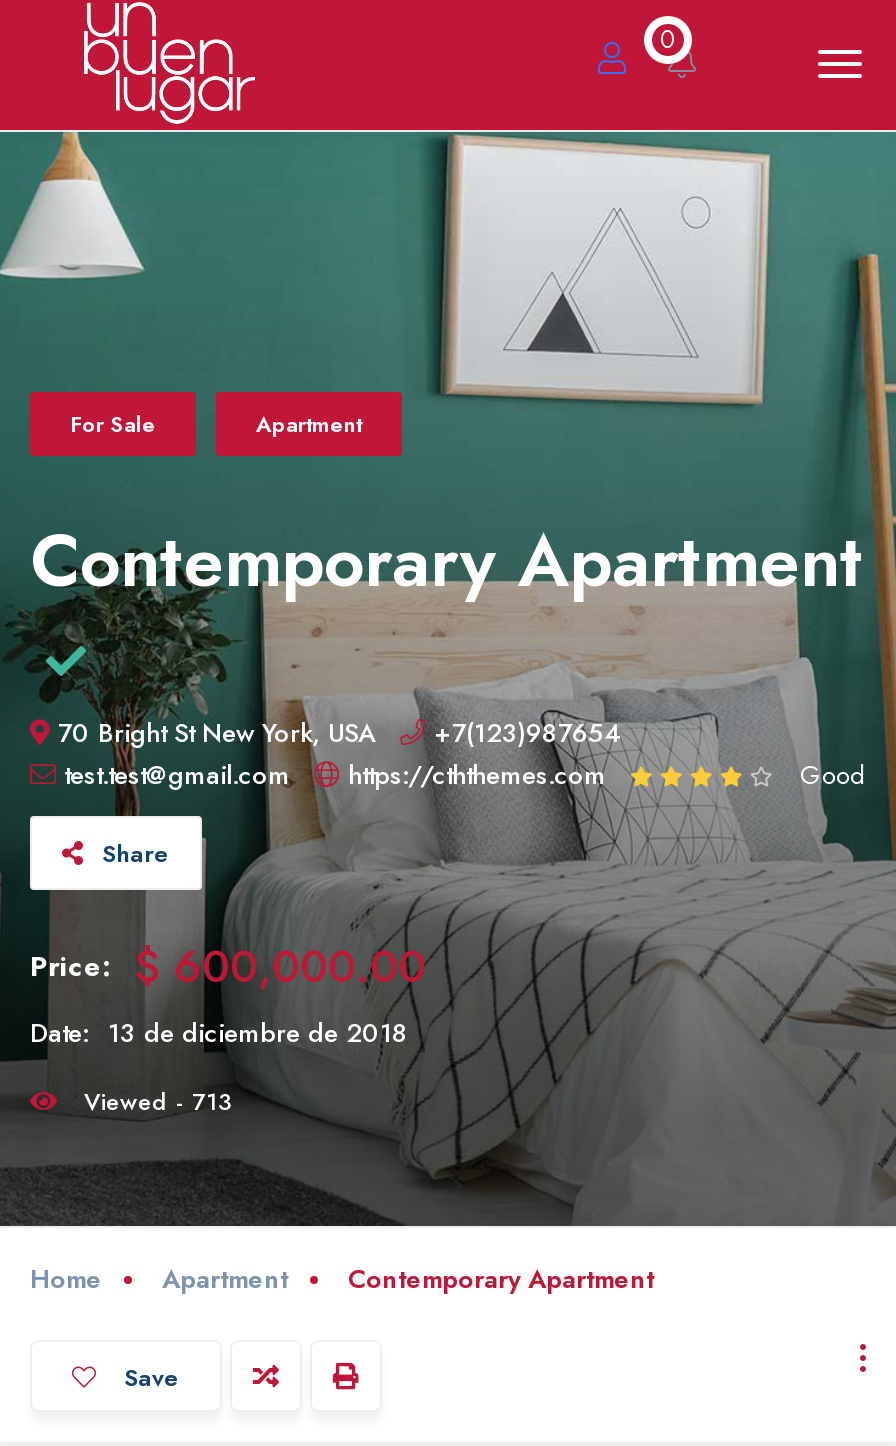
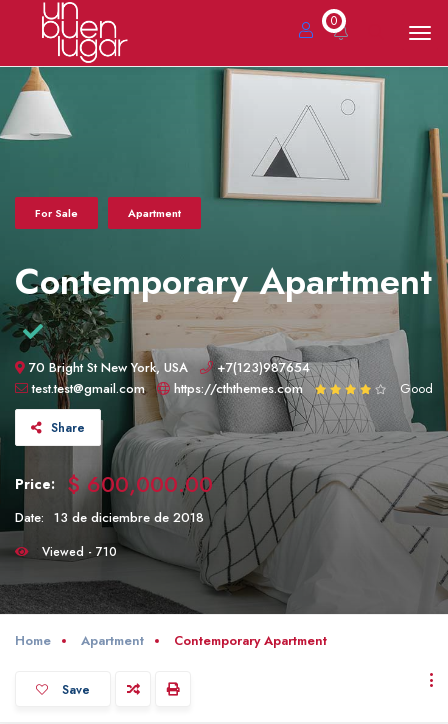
- Viewed - 713
+ Viewed - 710
